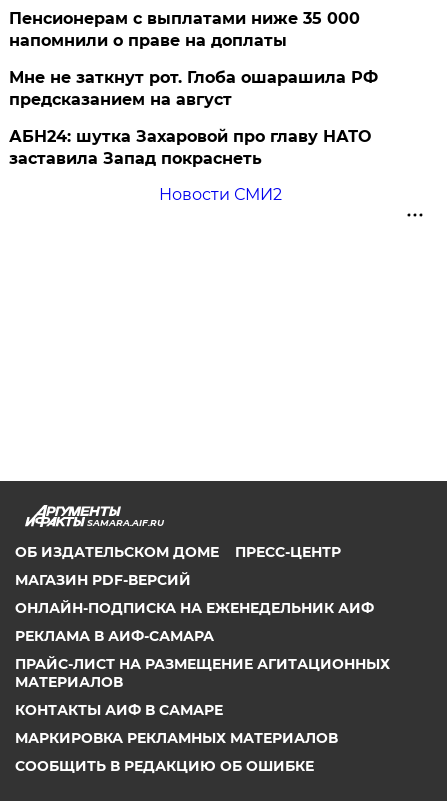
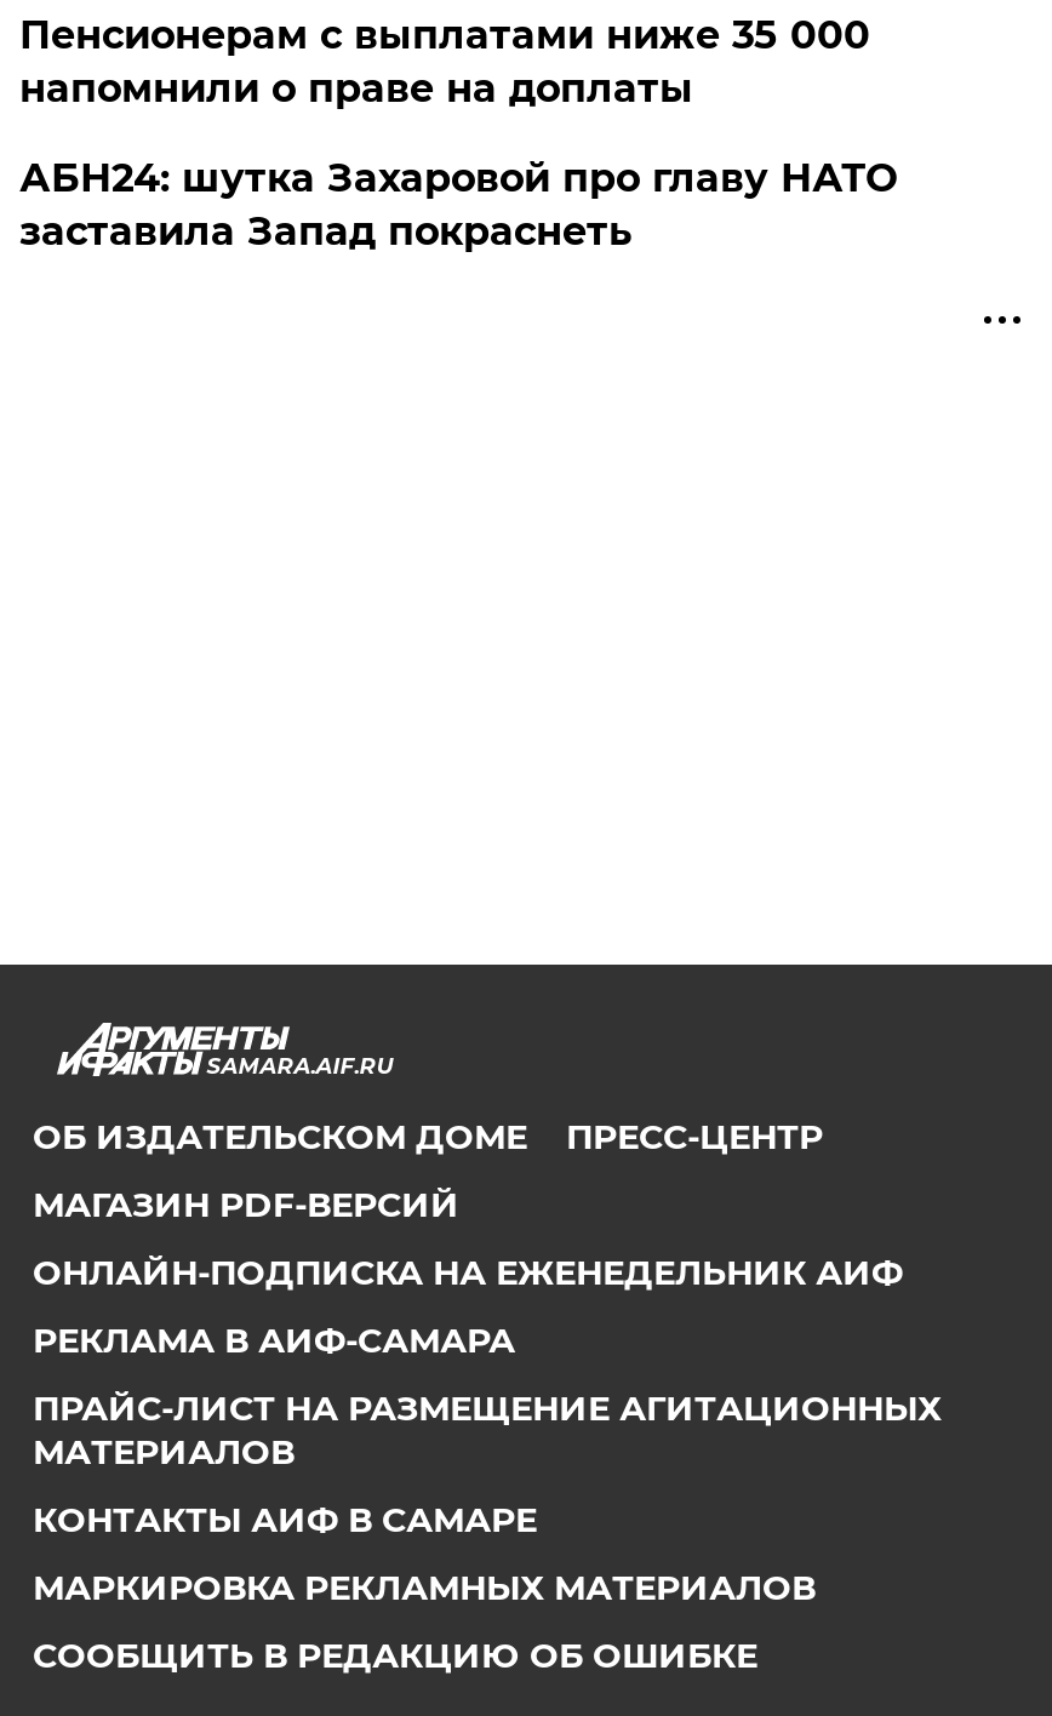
- Мне не заткнут рот. Глоба ошарашила РФ
- предсказанием на август

- Новости СМИ2
